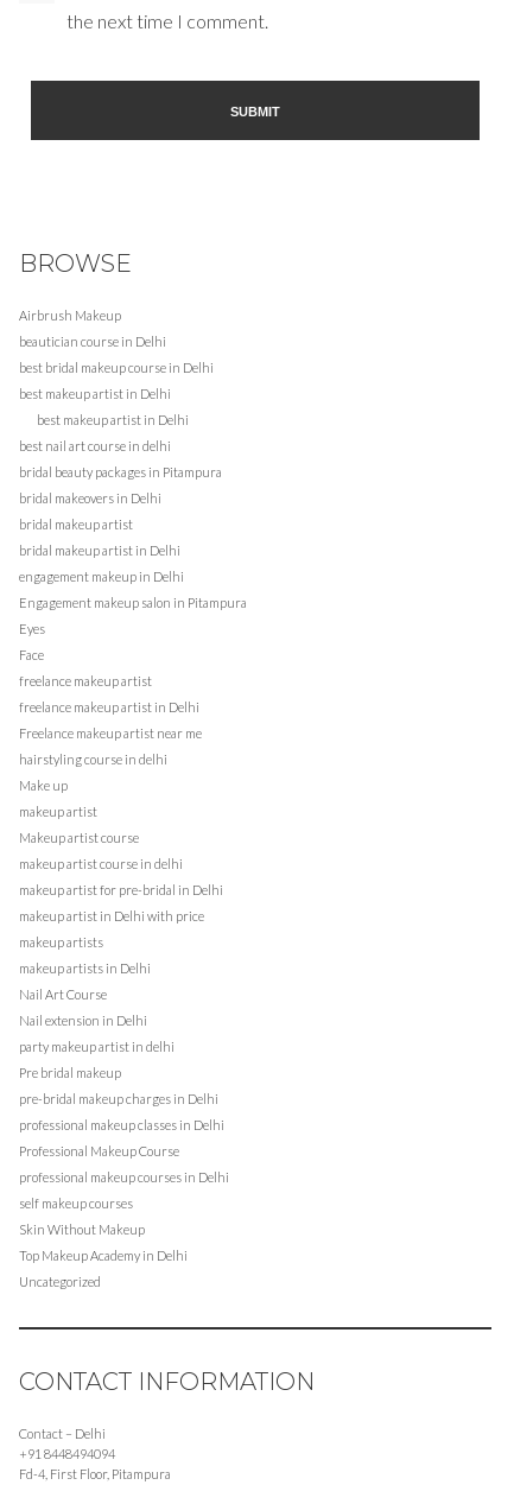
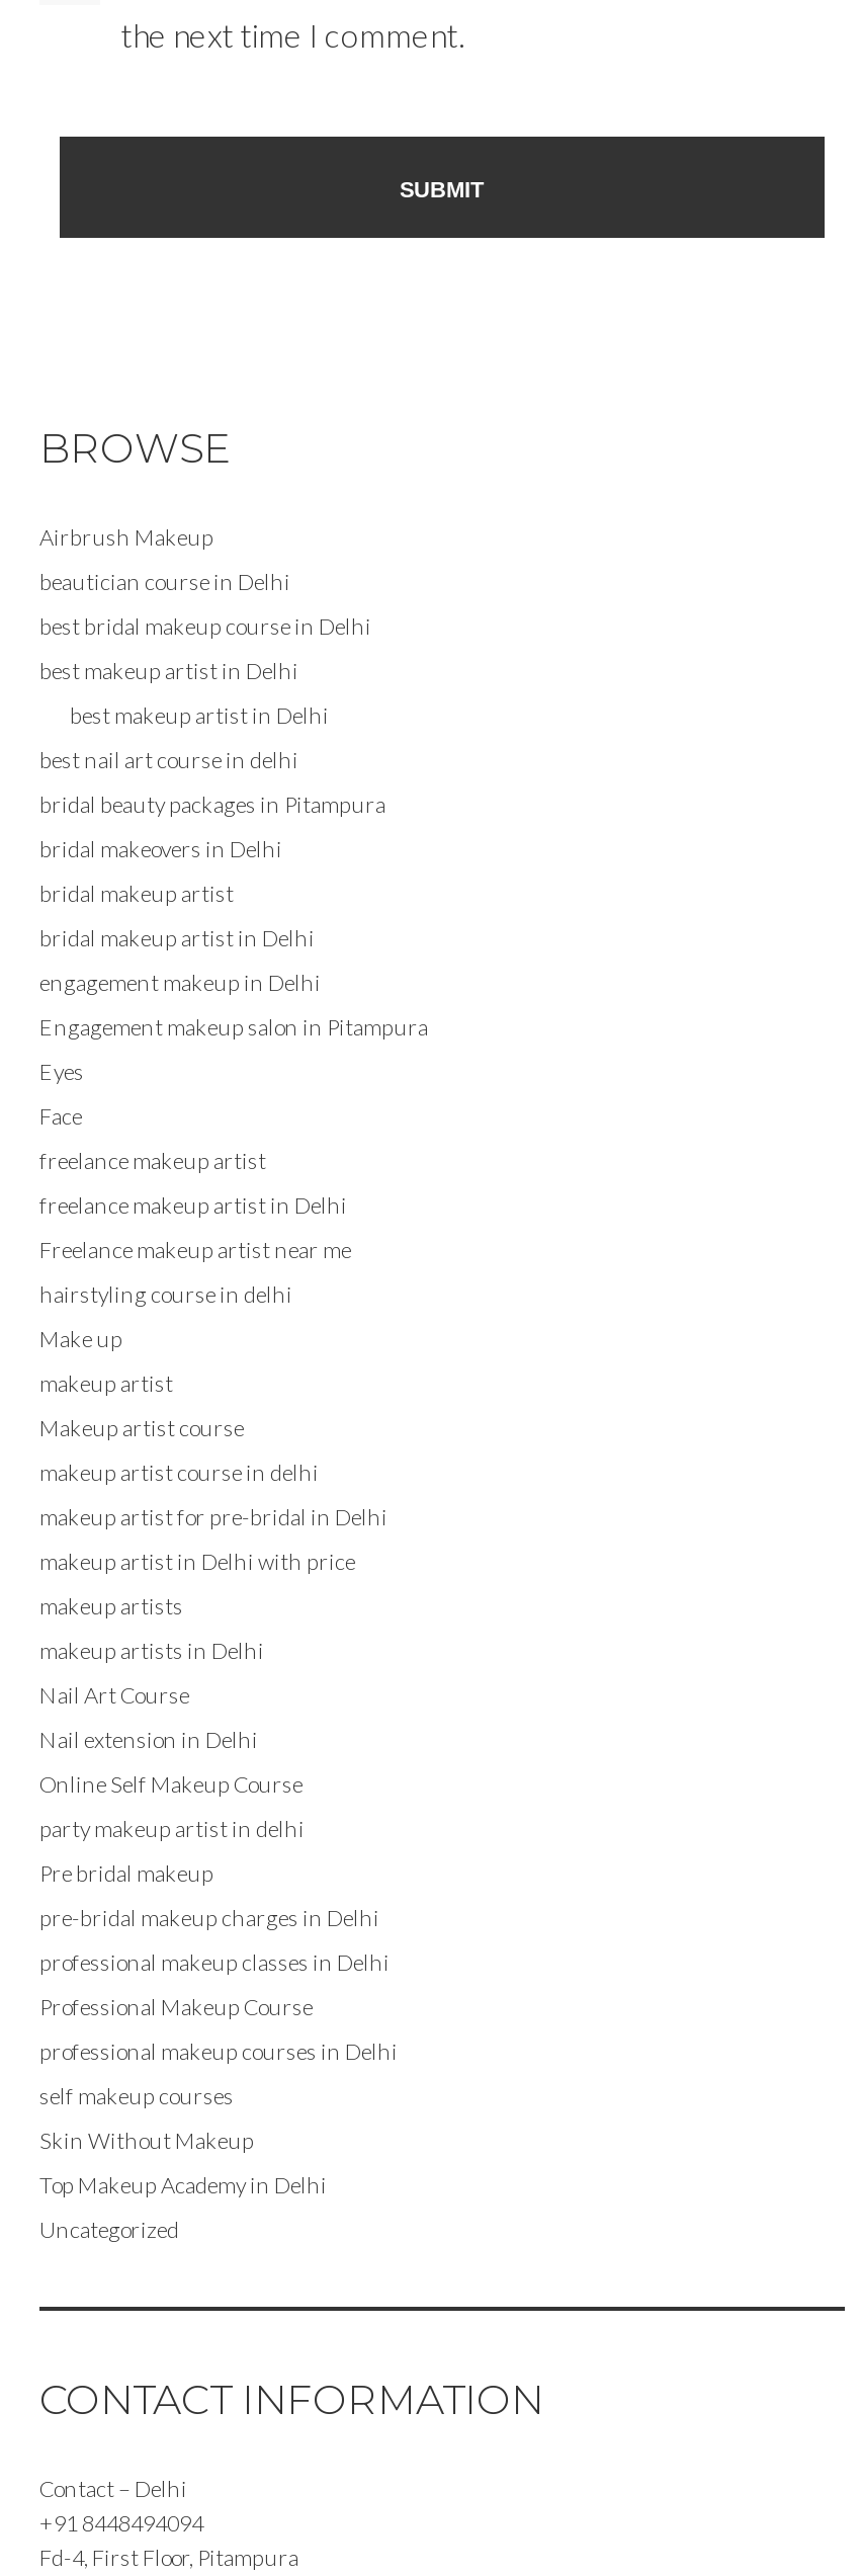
+ Online Self Makeup Course
